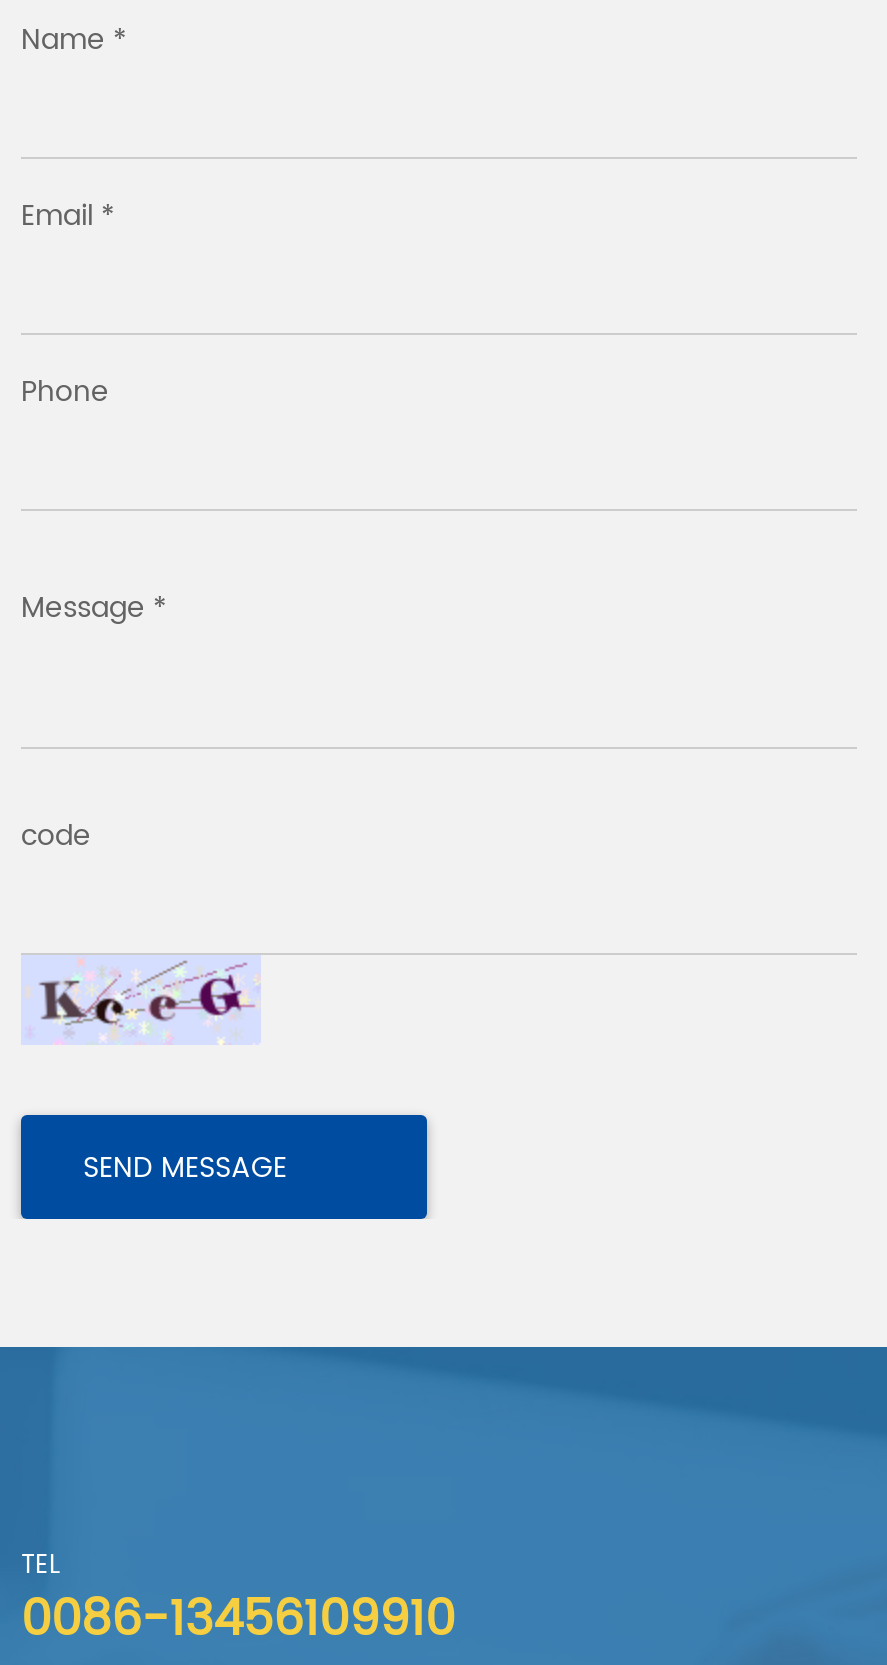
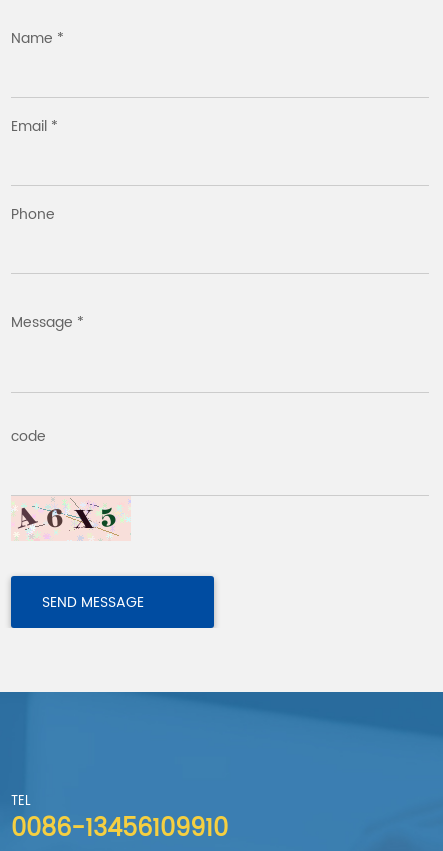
- [image]
+ [image]
